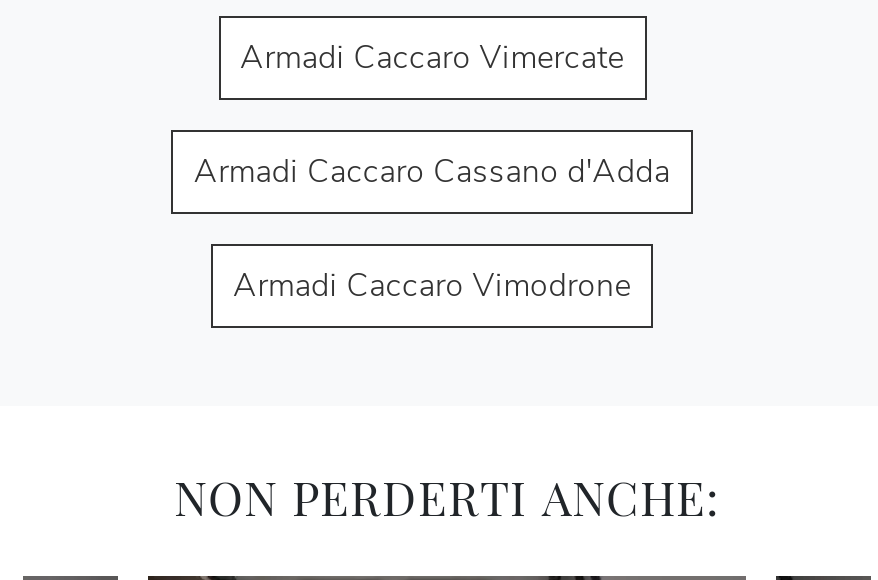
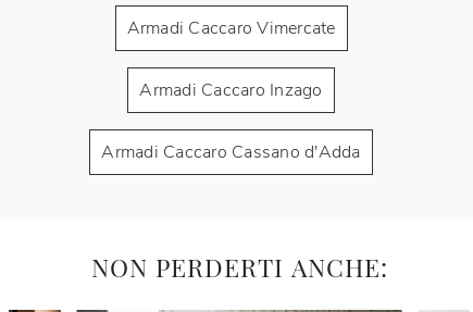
+ Armadi Caccaro Inzago

moved down: Armadi Caccaro Cassano d'Adda

- Armadi Caccaro Vimodrone
